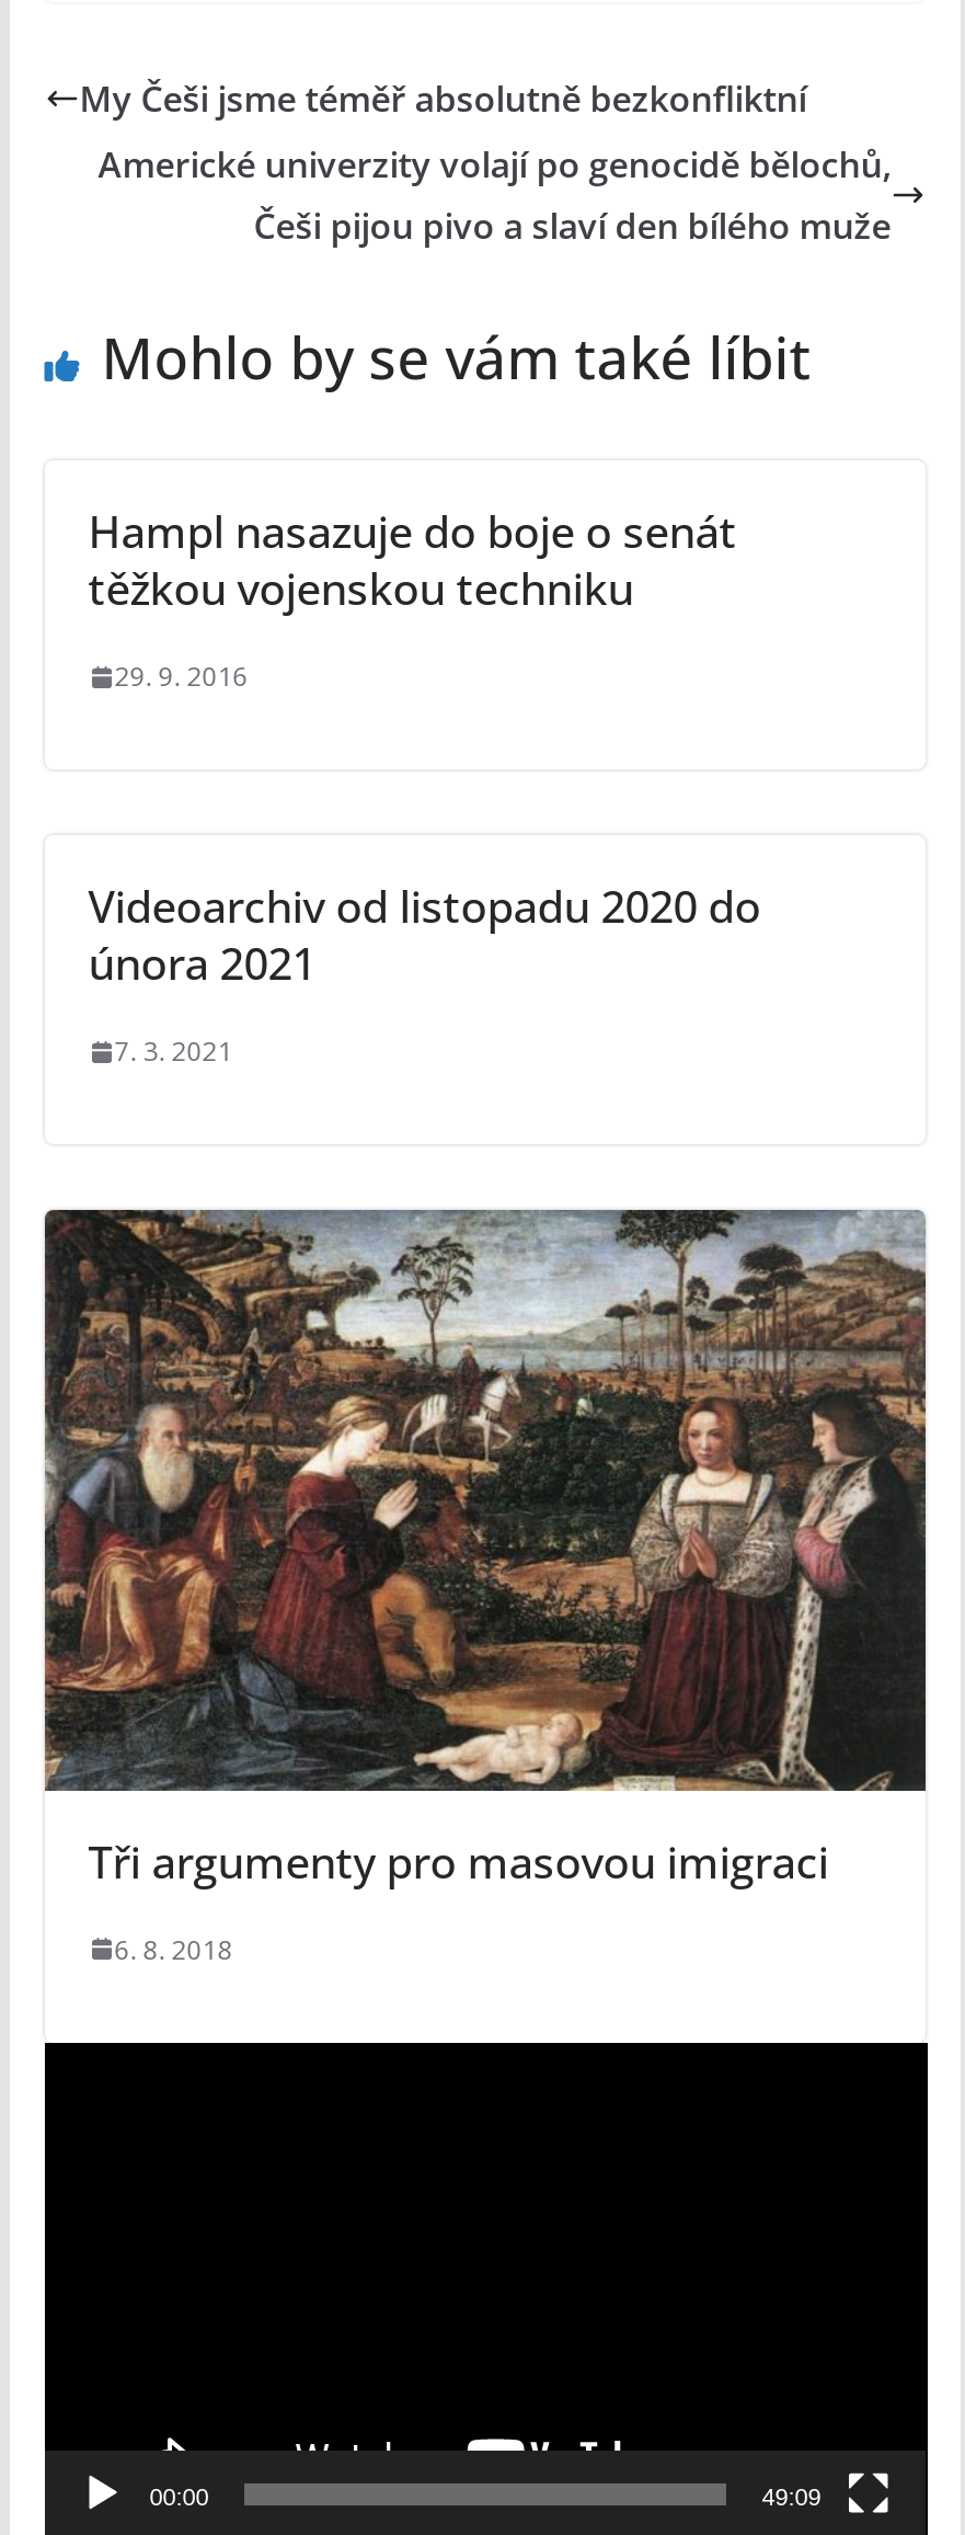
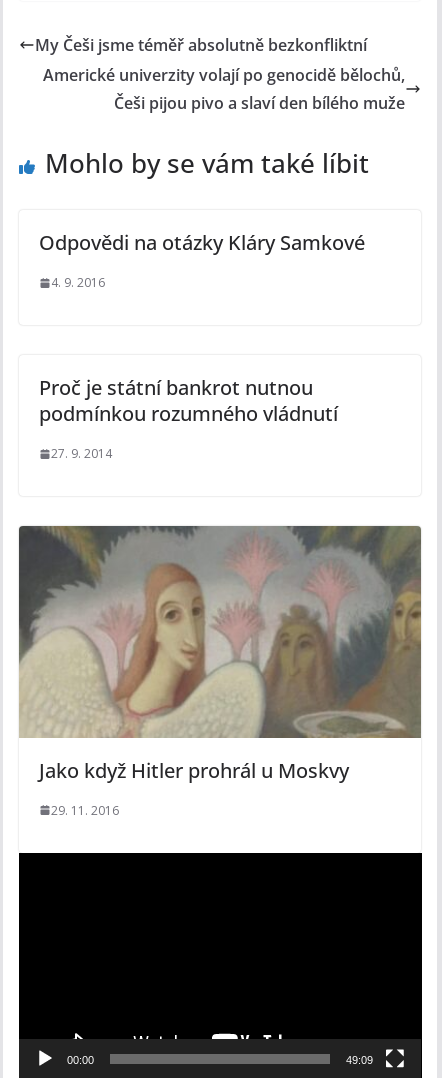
- Hampl nasazuje do boje o senát
- těžkou vojenskou techniku
+ Odpovědi na otázky Kláry Samkové

- 29. 9. 2016
+ 4. 9. 2016

- Videoarchiv od listopadu 2020 do
- února 2021
+ Proč je státní bankrot nutnou
+ podmínkou rozumného vládnutí

- 7. 3. 2021
+ 27. 9. 2014

- [image]
- Tři argumenty pro masovou imigraci
+ [image]
+ Jako když Hitler prohrál u Moskvy

- 6. 8. 2018
+ 29. 11. 2016
